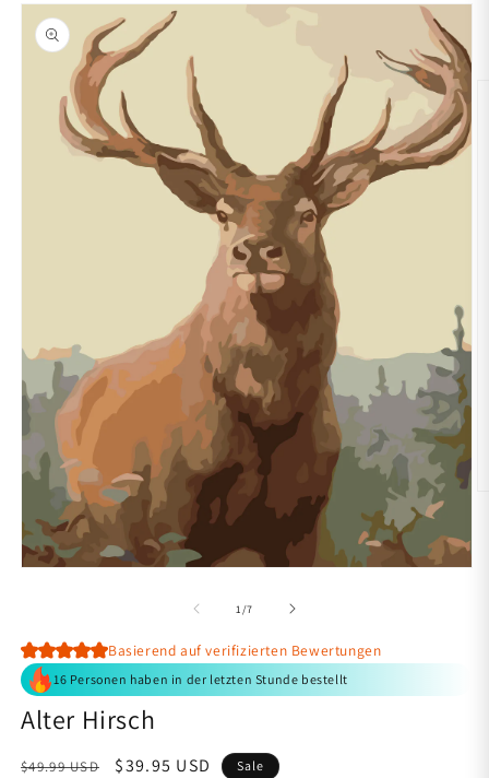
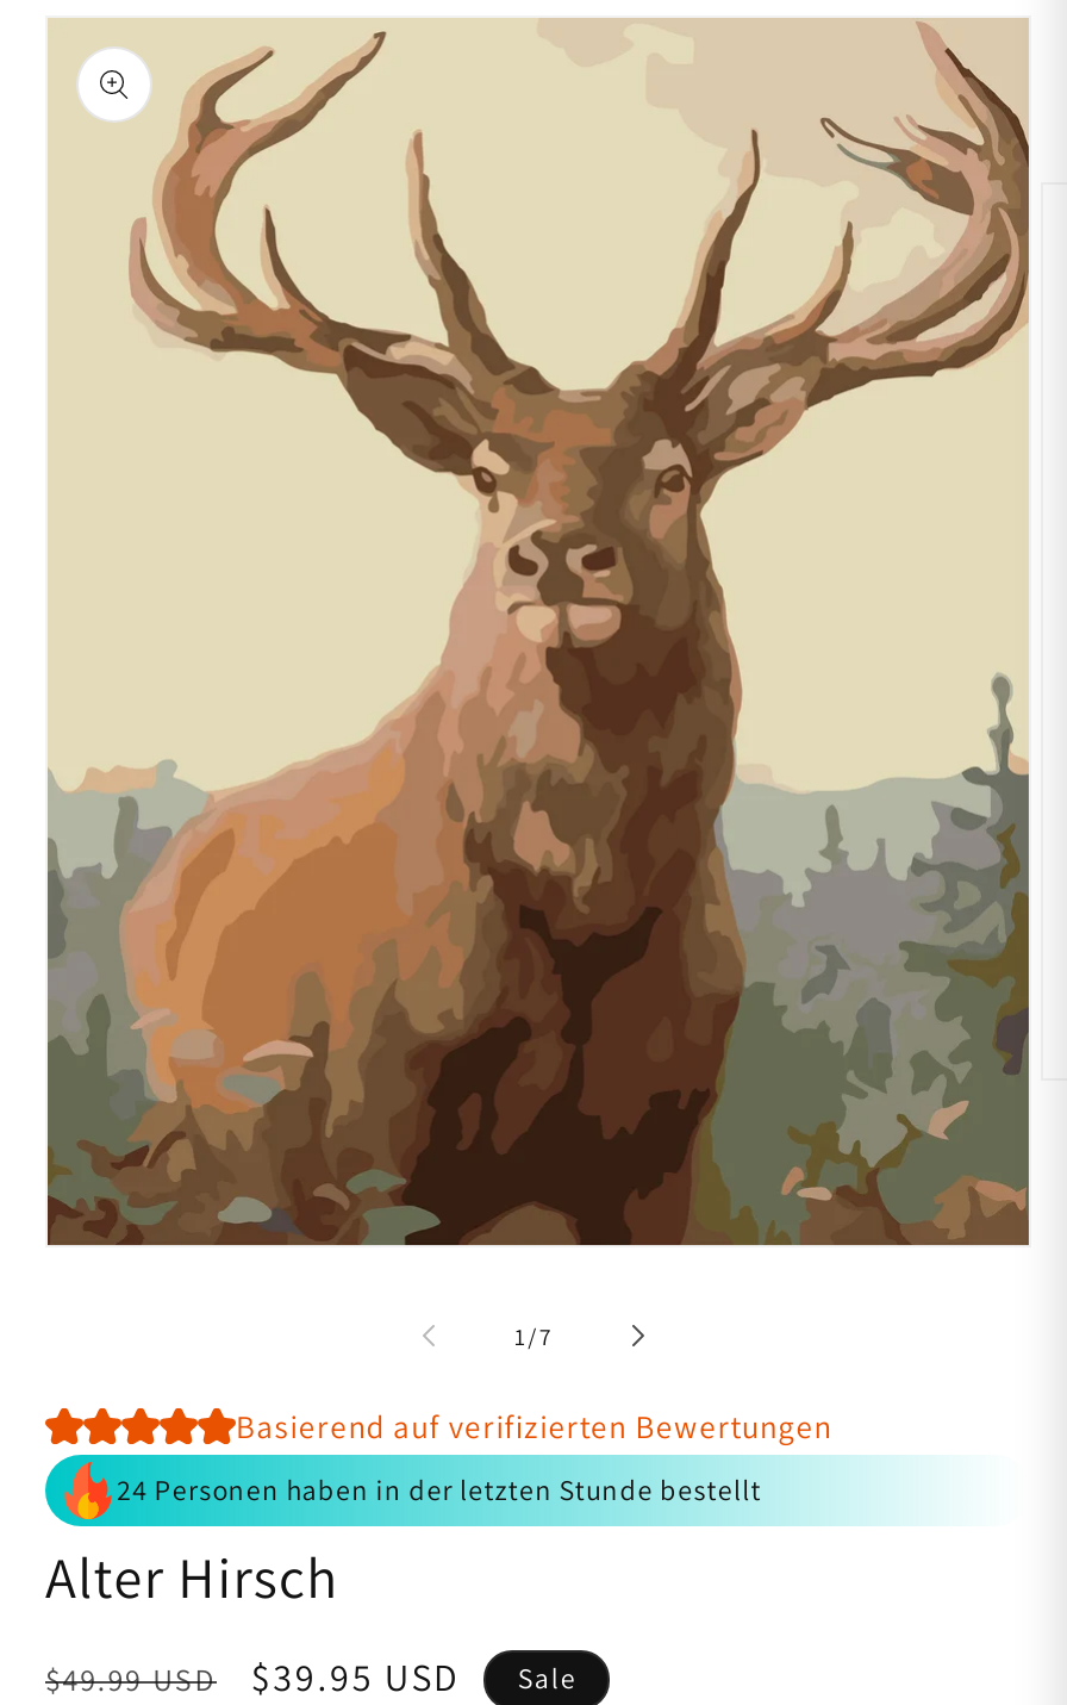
- 16 Personen haben in der letzten Stunde bestellt
+ 24 Personen haben in der letzten Stunde bestellt
